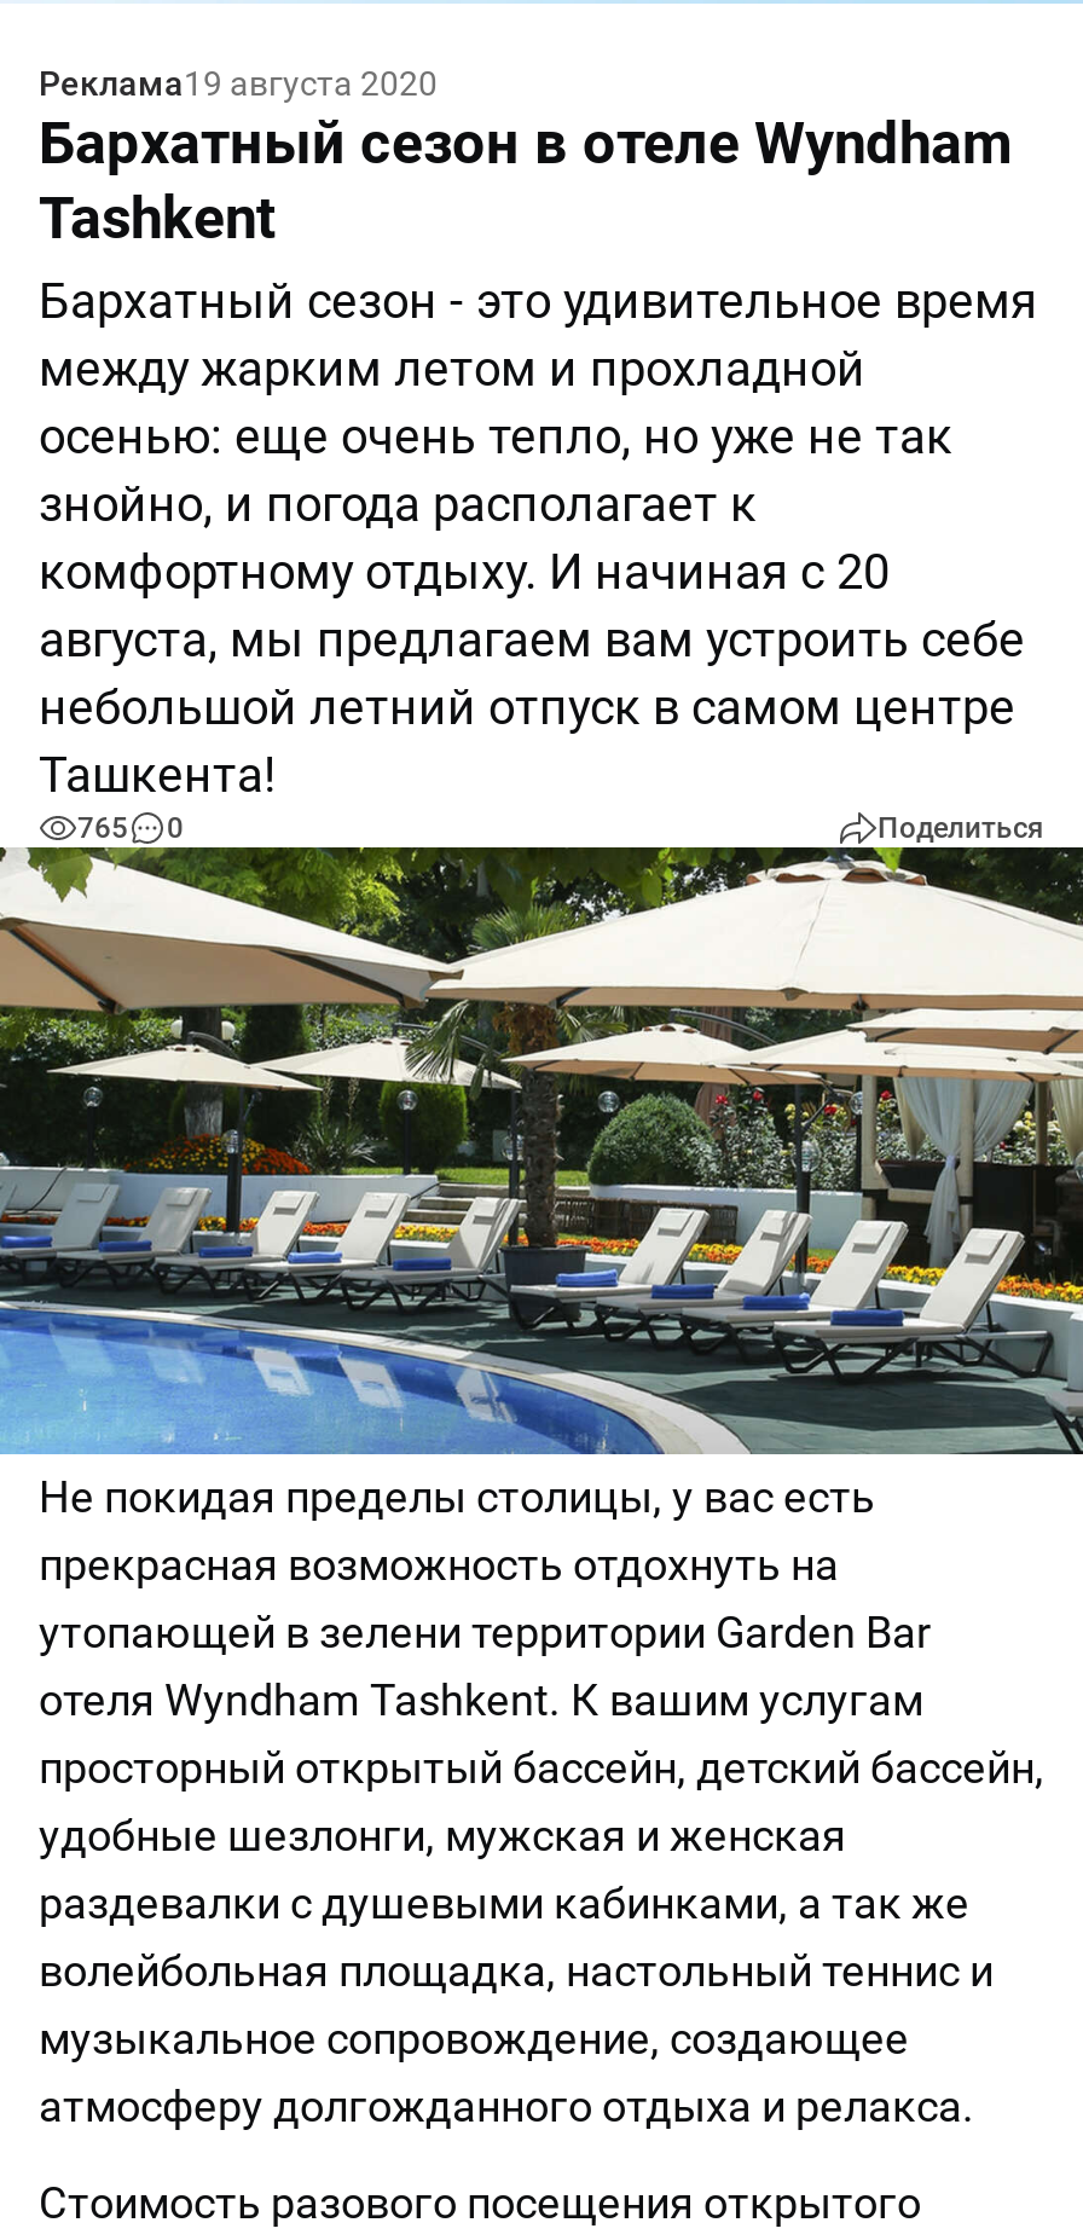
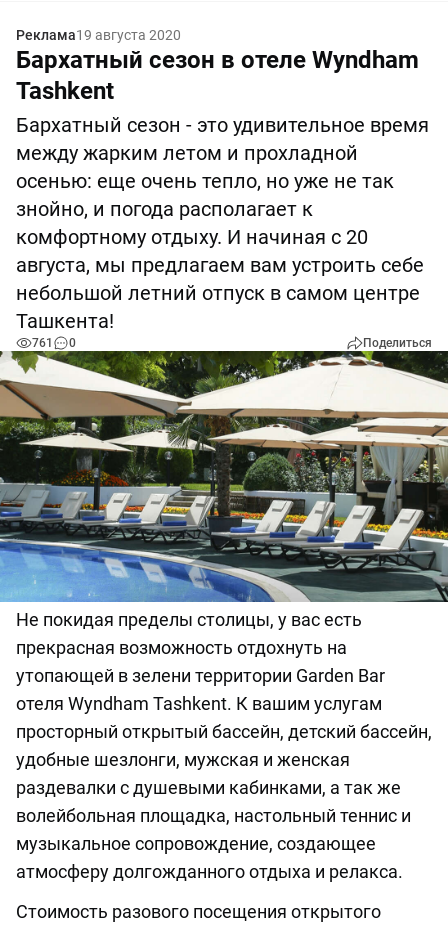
- 765 0
+ 761 0
